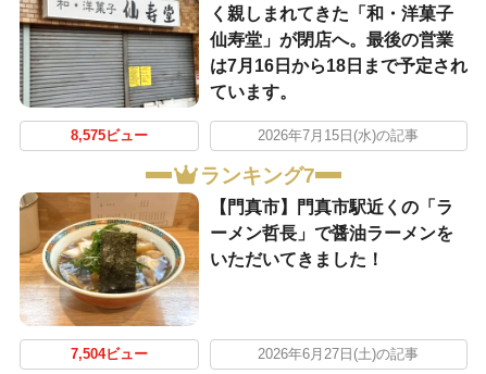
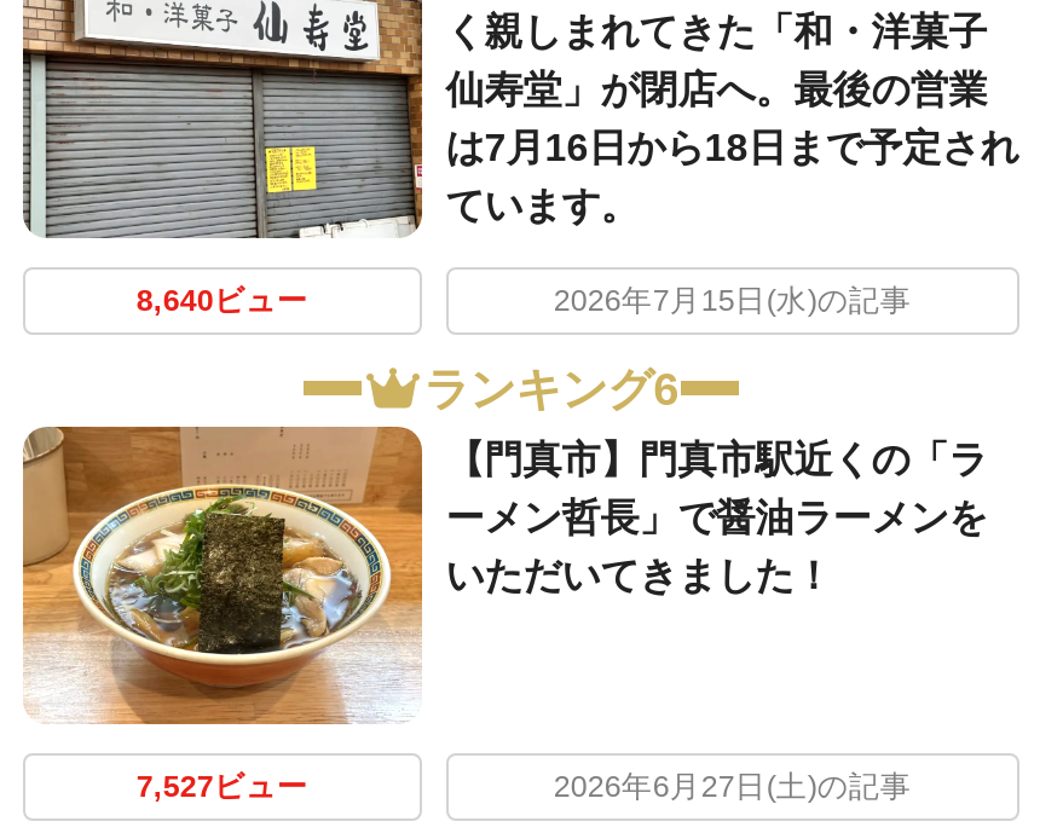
- 8,575ビュー
+ 8,640ビュー

- ランキング7
+ ランキング6

- 7,504ビュー
+ 7,527ビュー
